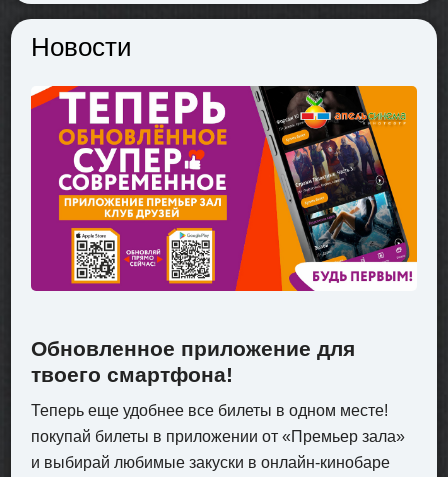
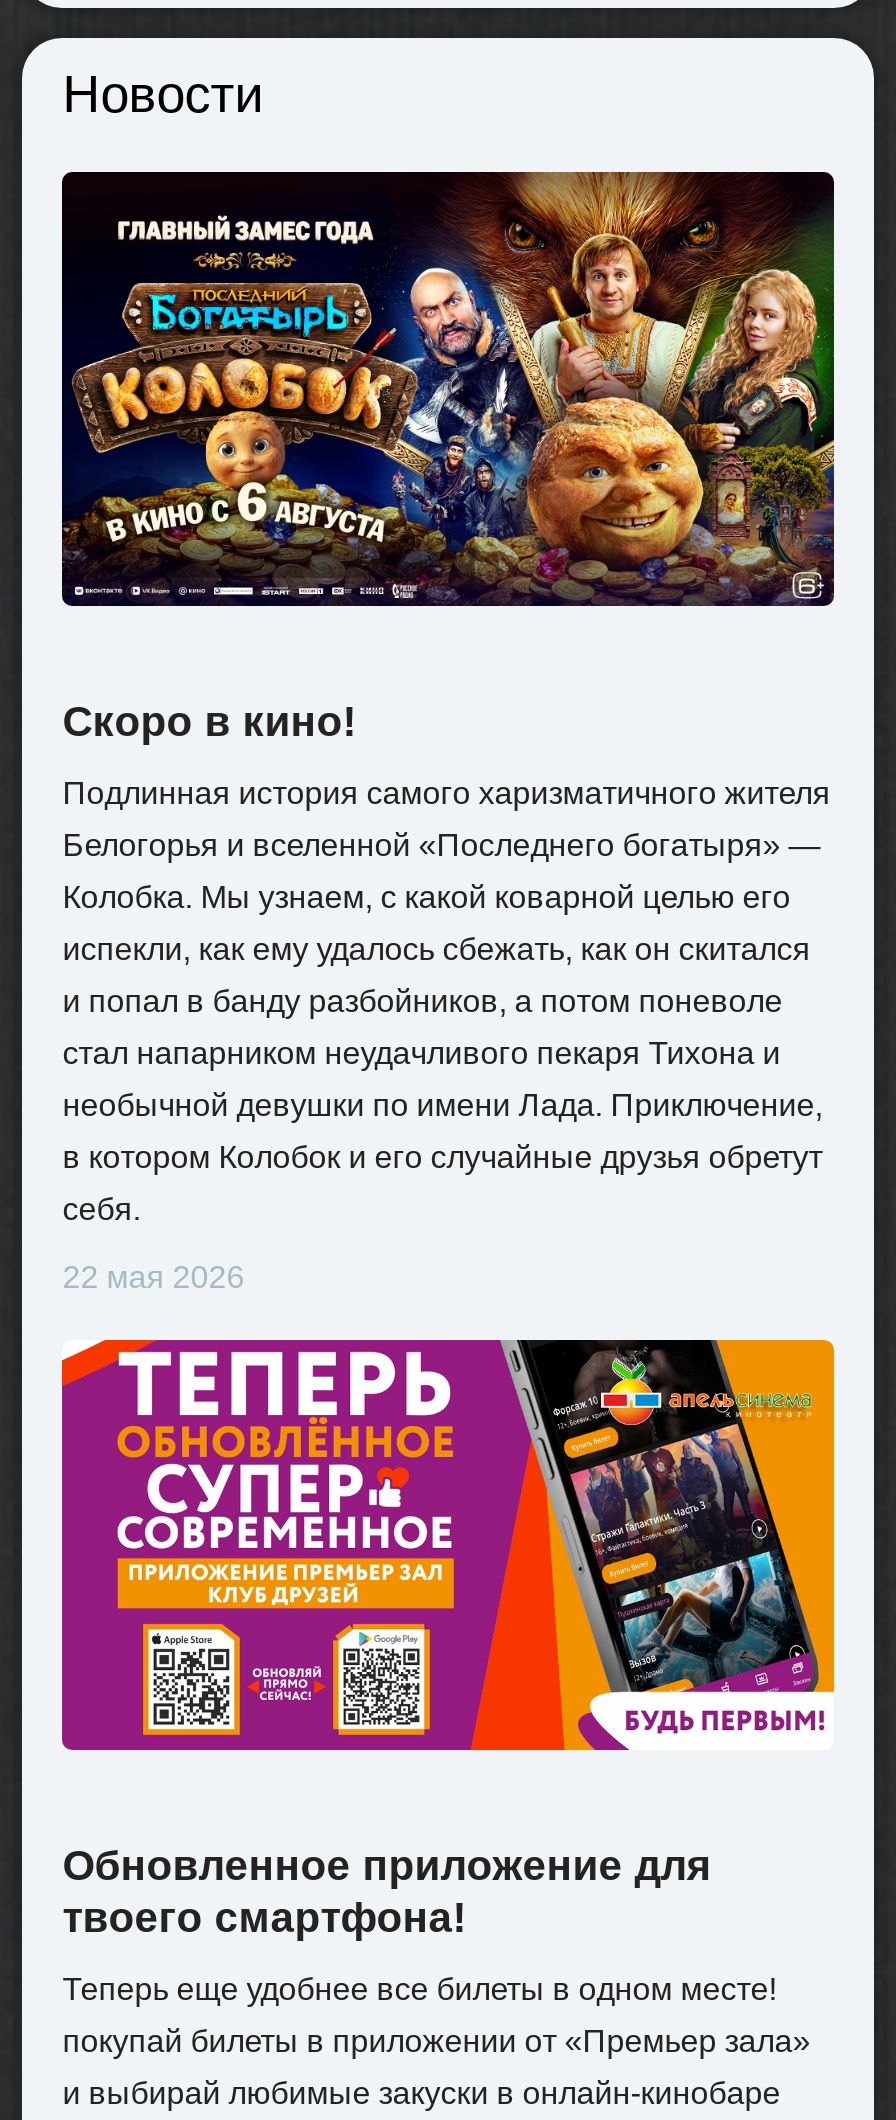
+ [image]

+ Скоро в кино!
+ Подлинная история самого харизматичного жителя
+ Белогорья и вселенной «Последнего богатыря» —
+ Колобка. Мы узнаем, с какой коварной целью его
+ испекли, как ему удалось сбежать, как он скитался
+ и попал в банду разбойников, а потом поневоле
+ стал напарником неудачливого пекаря Тихона и
+ необычной девушки по имени Лада. Приключение,
+ в котором Колобок и его случайные друзья обретут
+ себя.
+ 22 мая 2026
